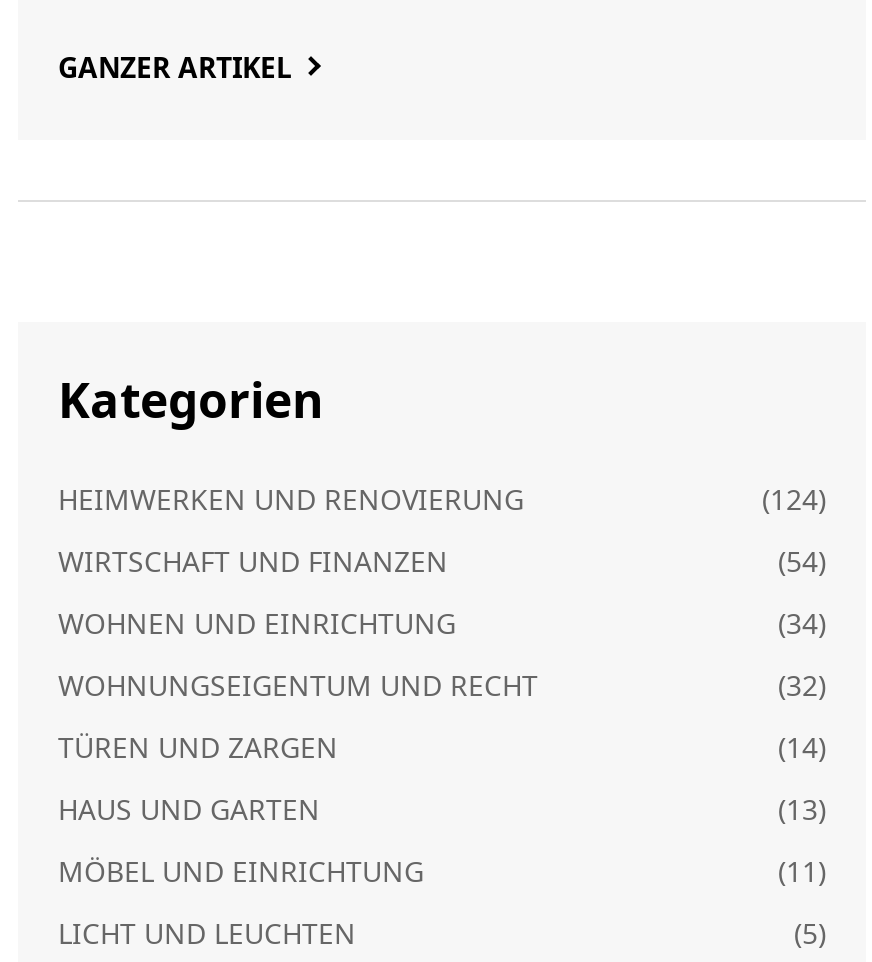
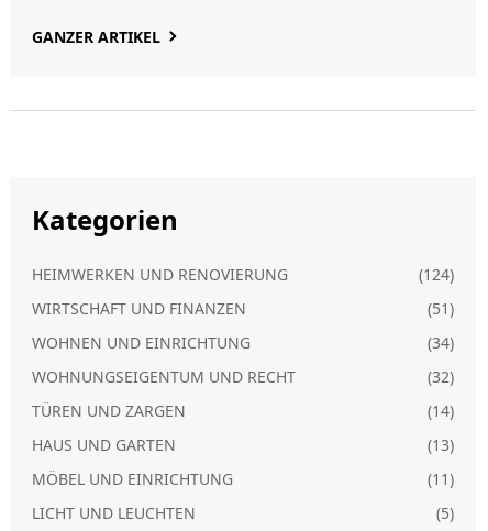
- (54)
+ (51)
